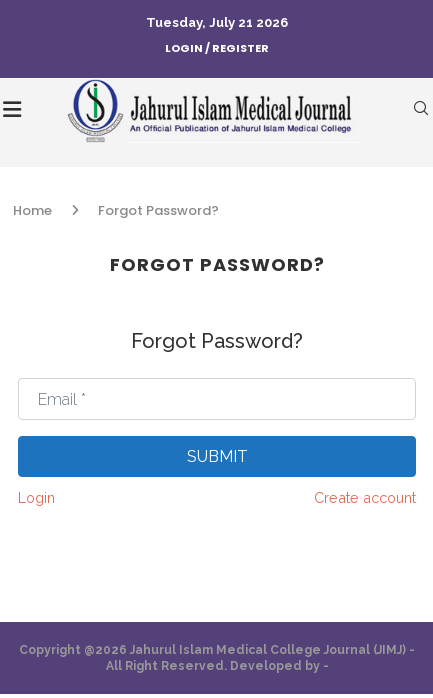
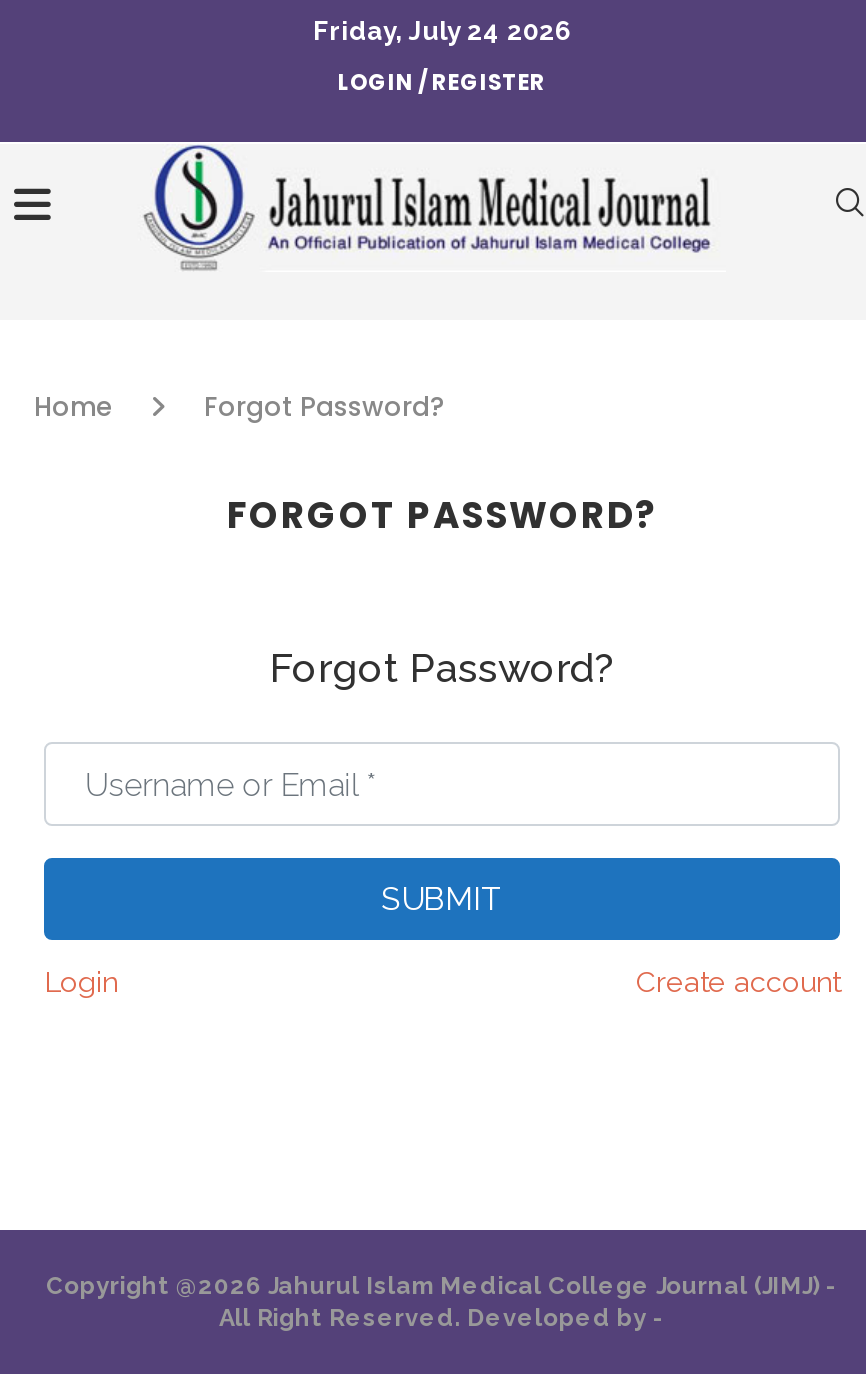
- Tuesday, July 21 2026
+ Friday, July 24 2026

- Email *
+ Username or Email *
